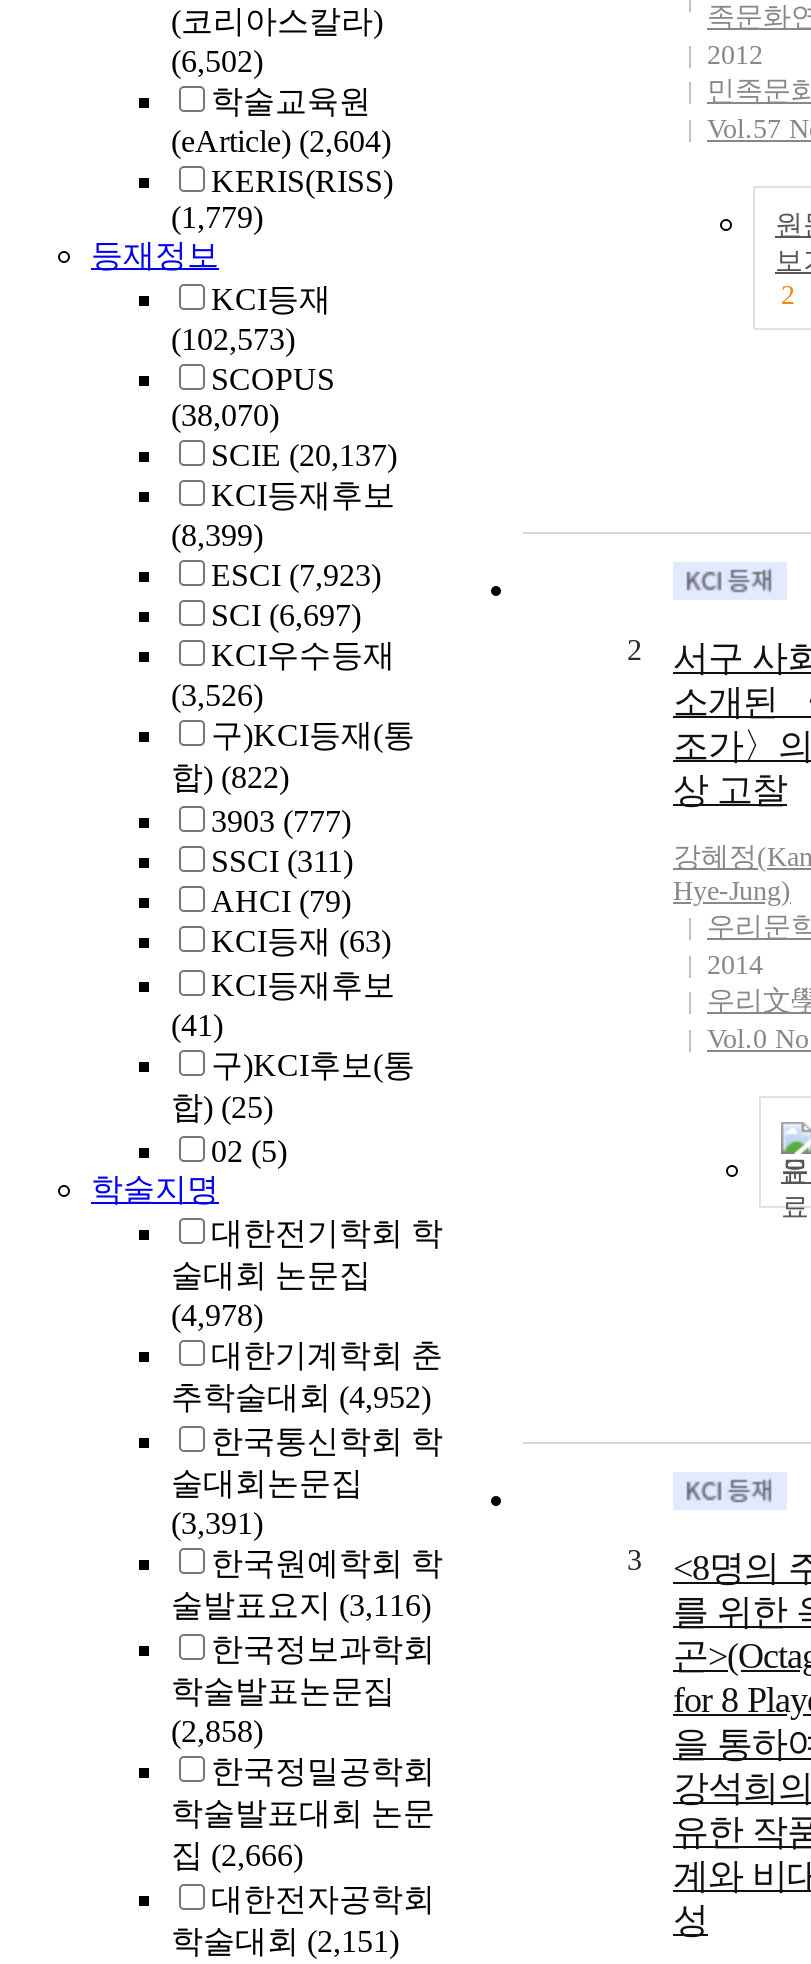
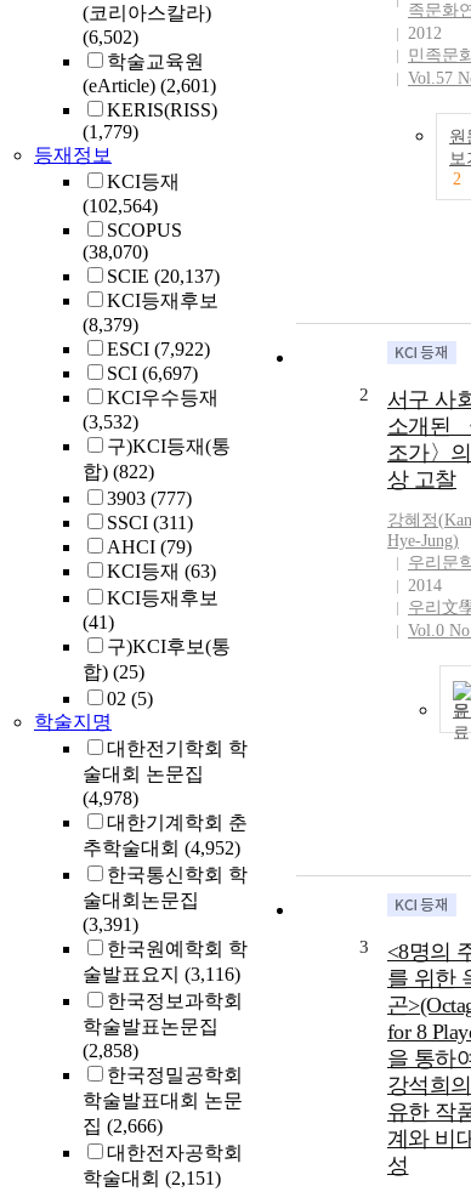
- (eArticle) (2,604)
+ (eArticle) (2,601)

- (102,573)
+ (102,564)

- (8,399)
+ (8,379)

- ESCI (7,923)
+ ESCI (7,922)

- (3,526)
+ (3,532)
